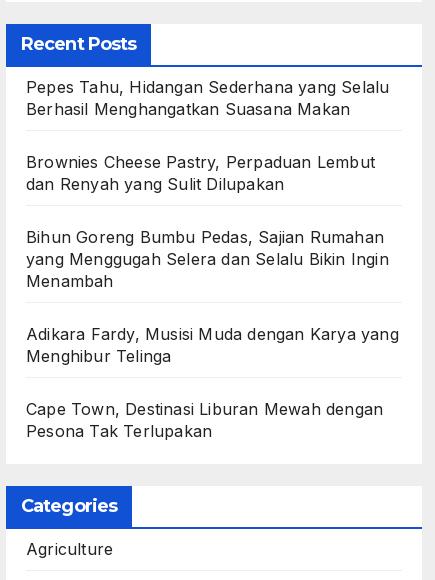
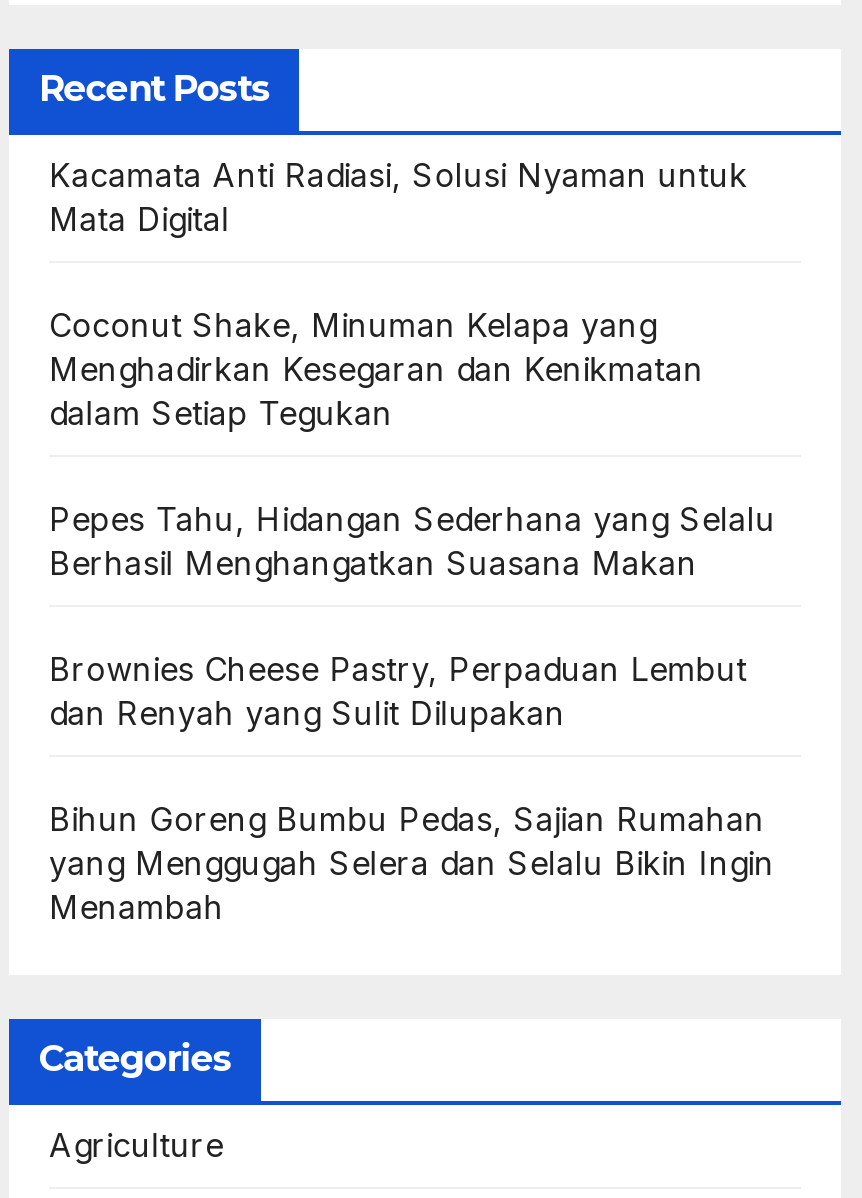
+ Kacamata Anti Radiasi, Solusi Nyaman untuk
+ Mata Digital
+ Coconut Shake, Minuman Kelapa yang
+ Menghadirkan Kesegaran dan Kenikmatan
+ dalam Setiap Tegukan

moved down: Pepes Tahu, Hidangan Sederhana yang Selalu | Berhasil Menghangatkan Suasana Makan | Brownies Cheese Pastry, Perpaduan Lembut | dan Renyah yang Sulit Dilupakan | Bihun Goreng Bumbu Pedas, Sajian Rumahan | yang Menggugah Selera dan Selalu Bikin Ingin | Menambah

- Adikara Fardy, Musisi Muda dengan Karya yang
- Menghibur Telinga
- Cape Town, Destinasi Liburan Mewah dengan
- Pesona Tak Terlupakan
